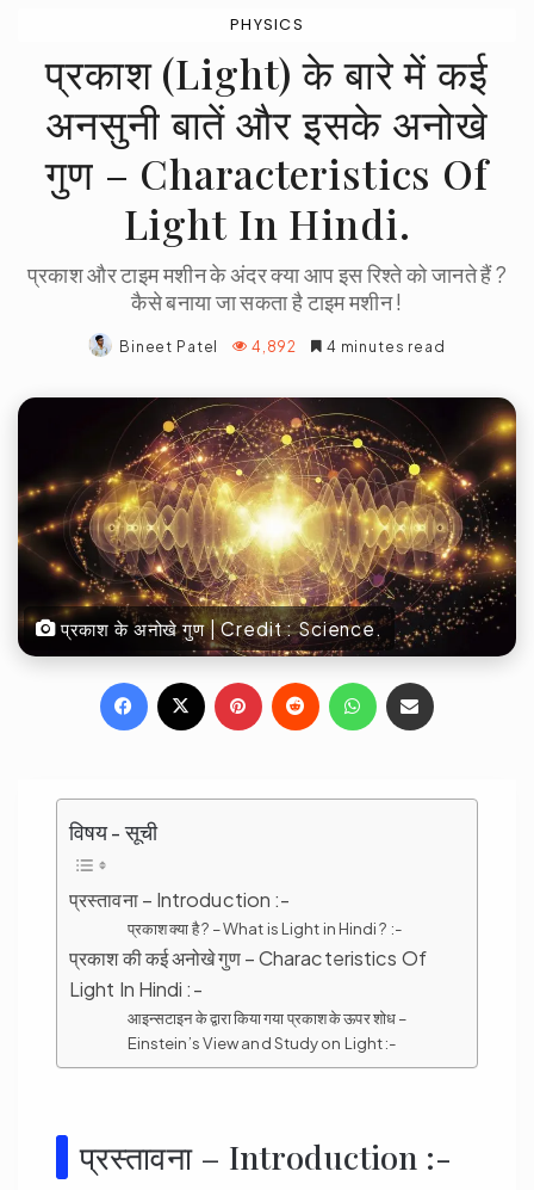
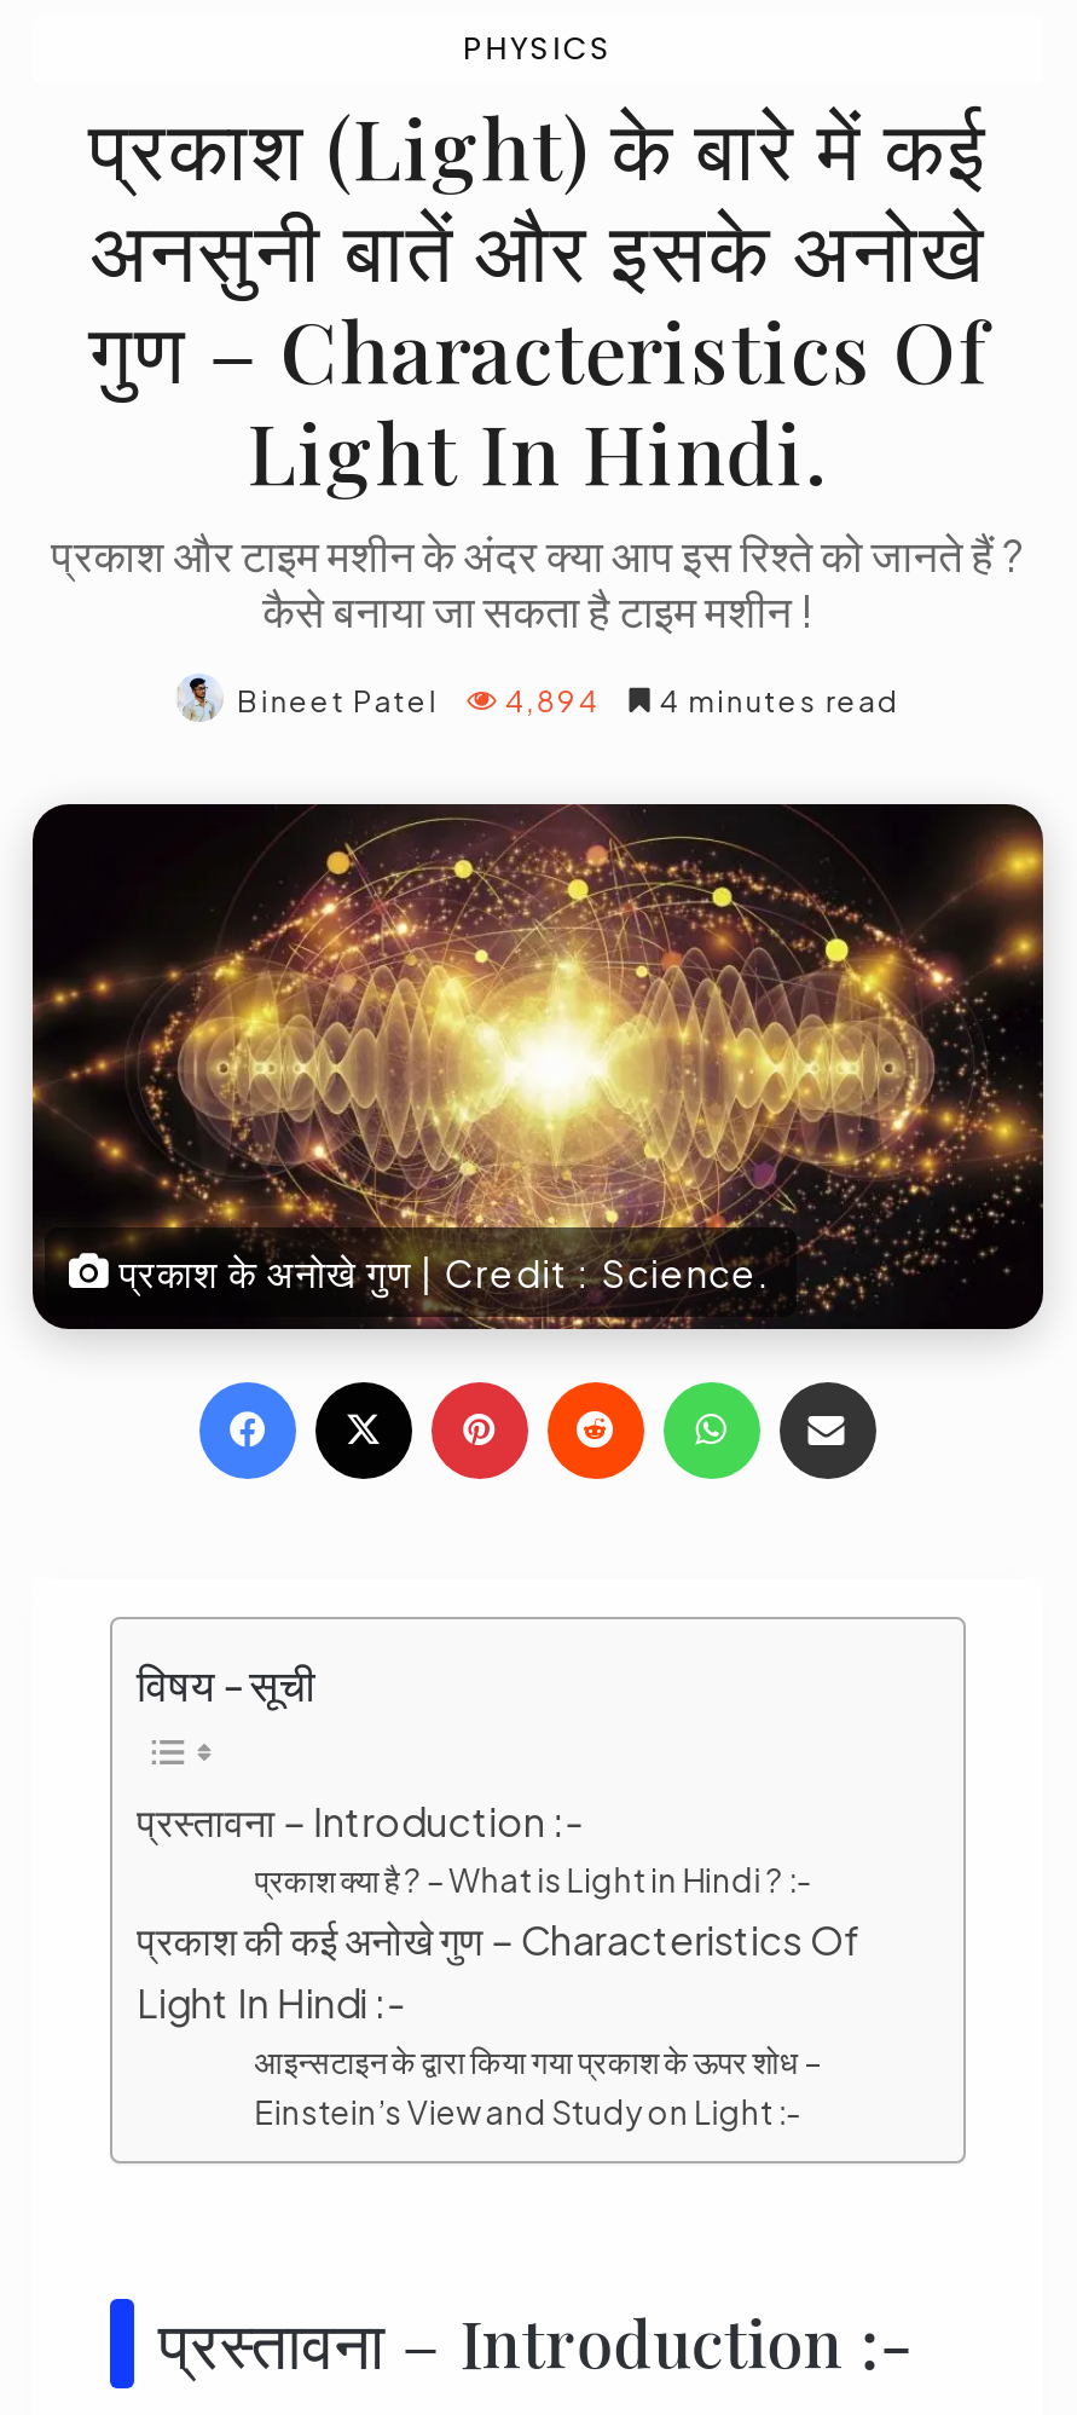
- Bineet Patel 4,892 4 minutes read
+ Bineet Patel 4,894 4 minutes read
